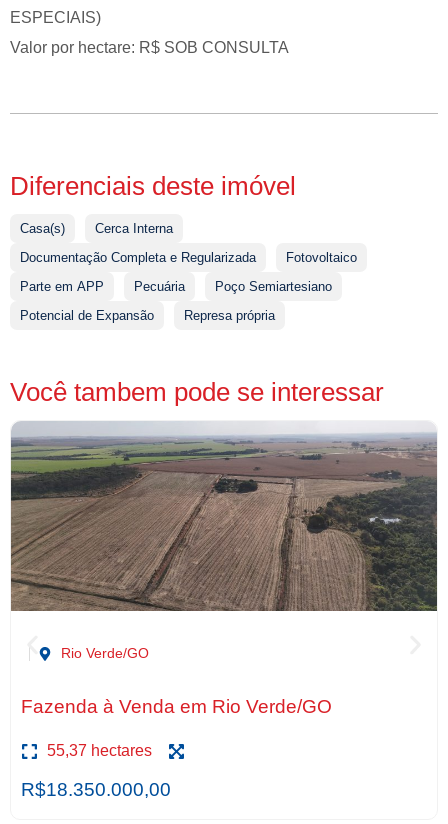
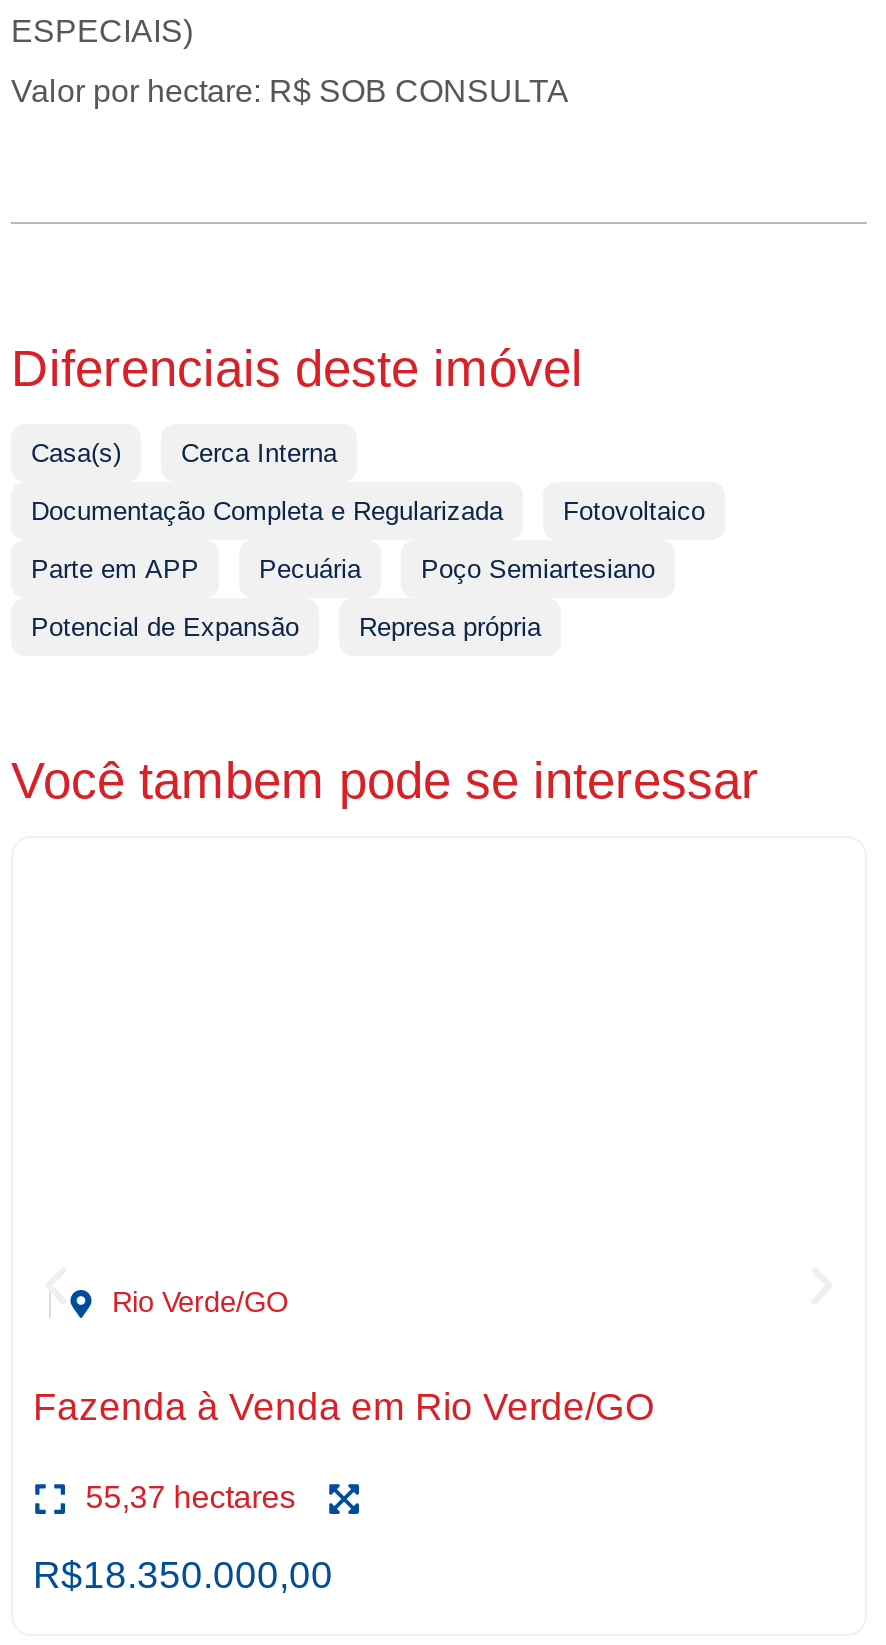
- [image]
